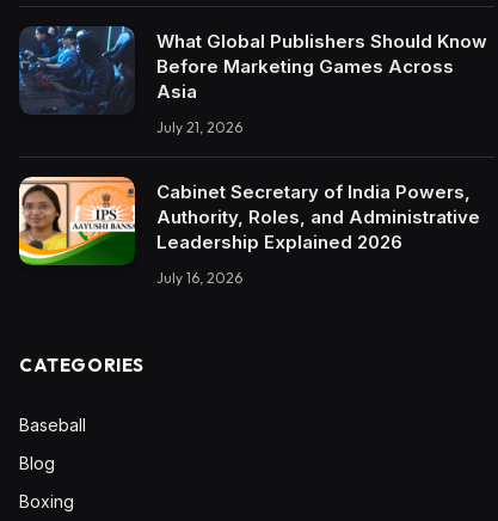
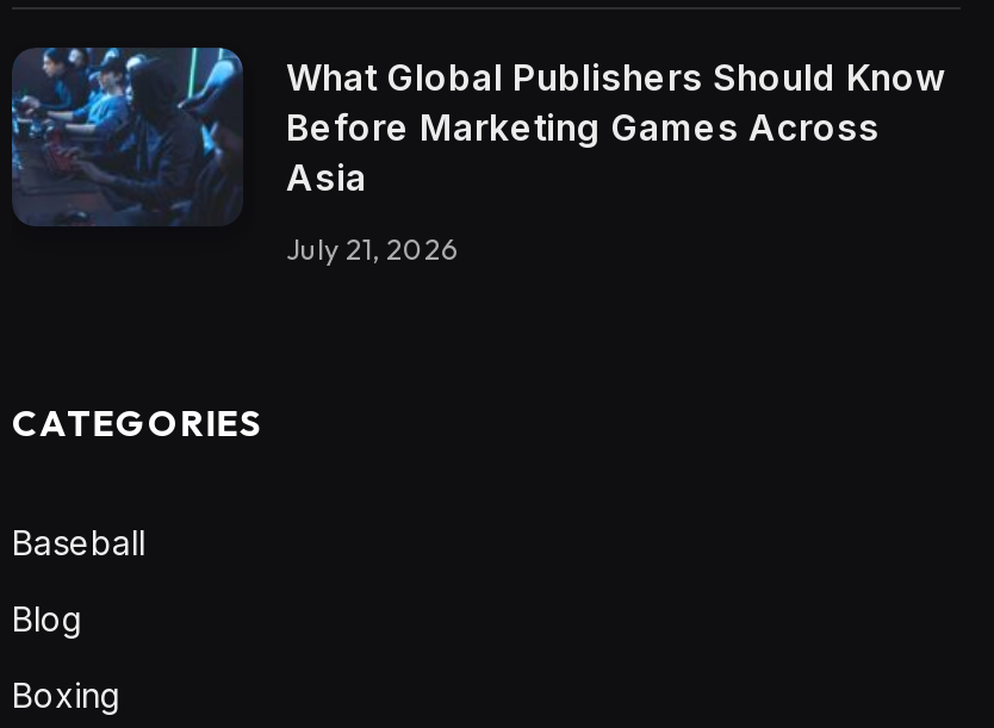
- [image]
- Cabinet Secretary of India Powers,
- Authority, Roles, and Administrative
- Leadership Explained 2026
- July 16, 2026
